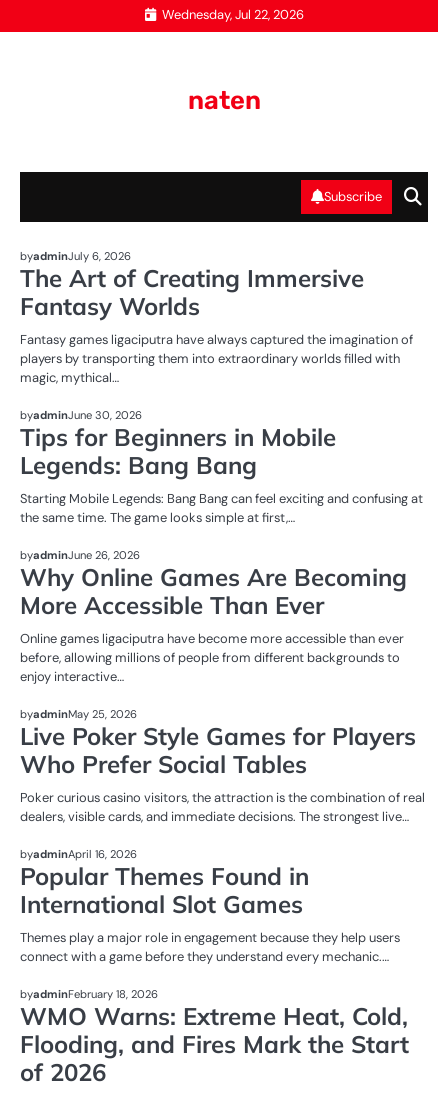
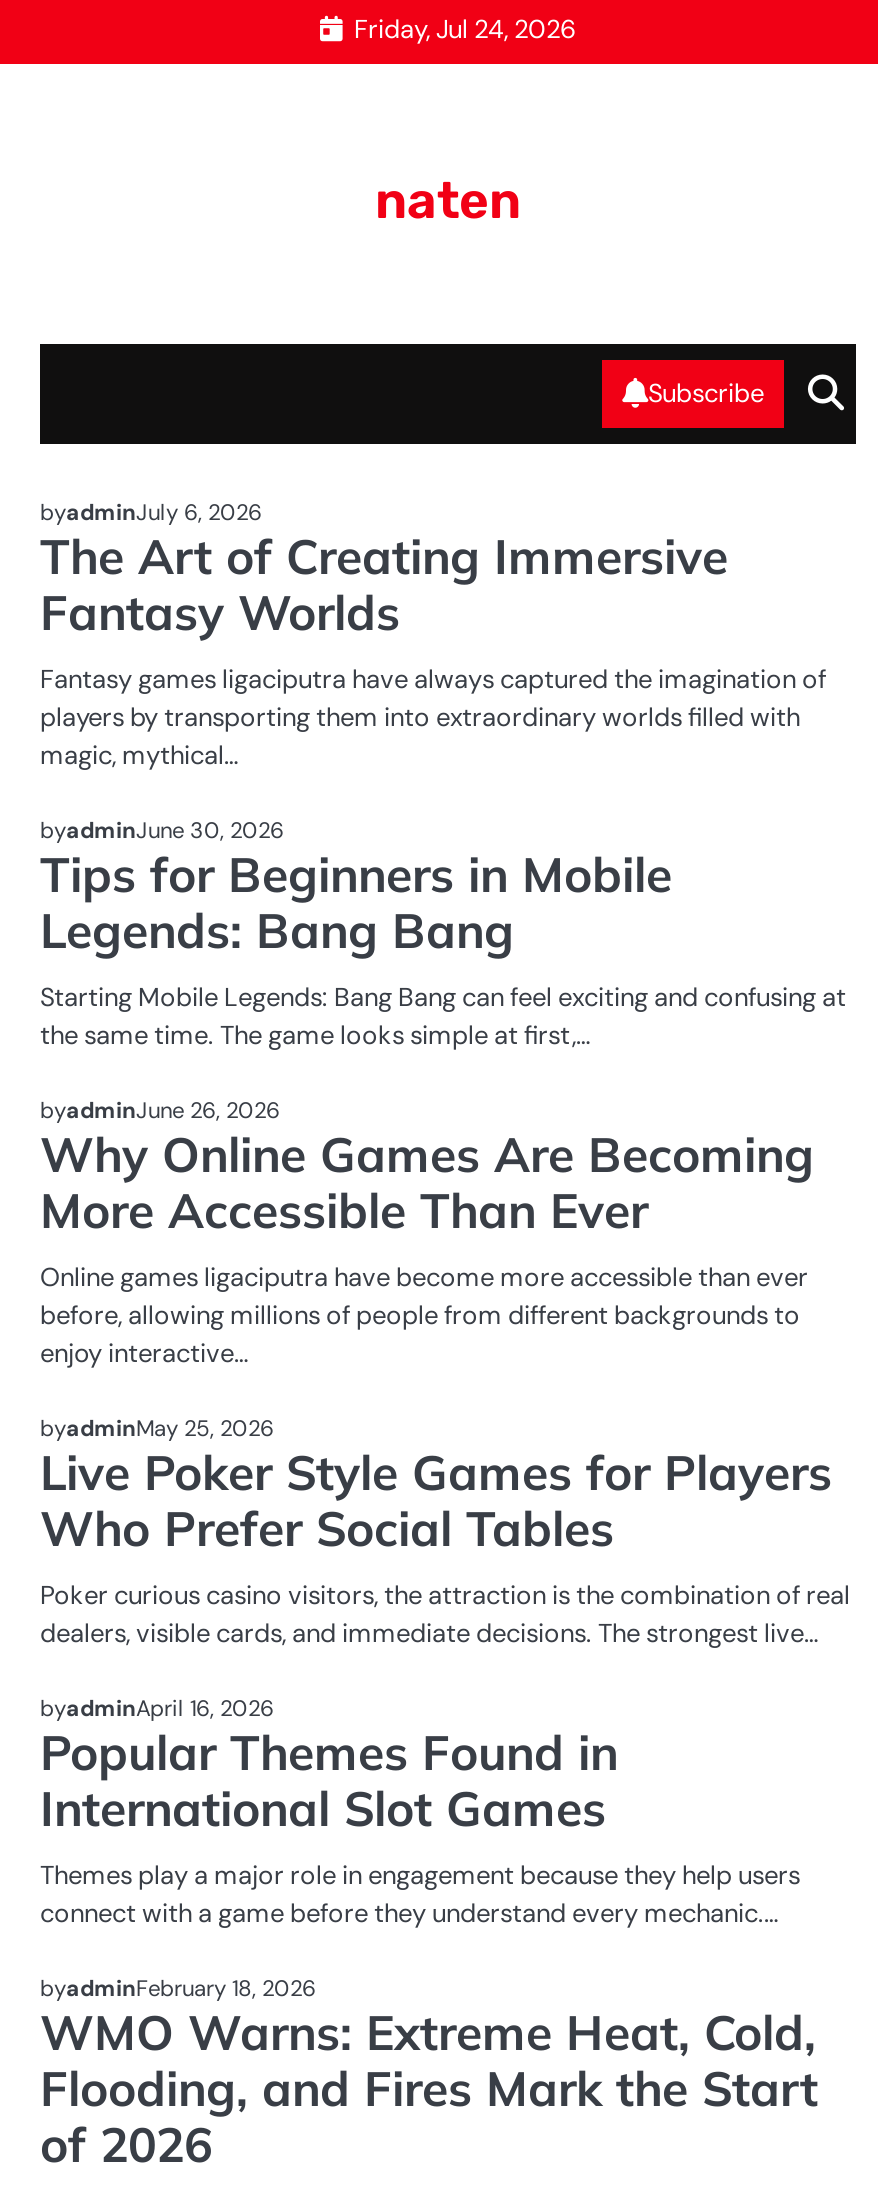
- Wednesday, Jul 22, 2026
+ Friday, Jul 24, 2026
